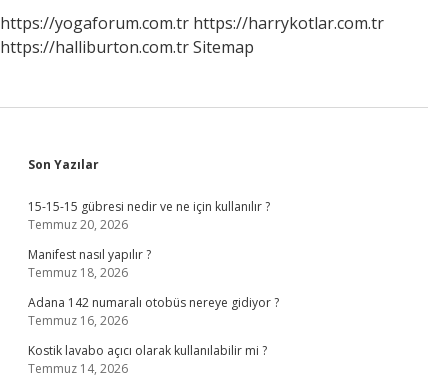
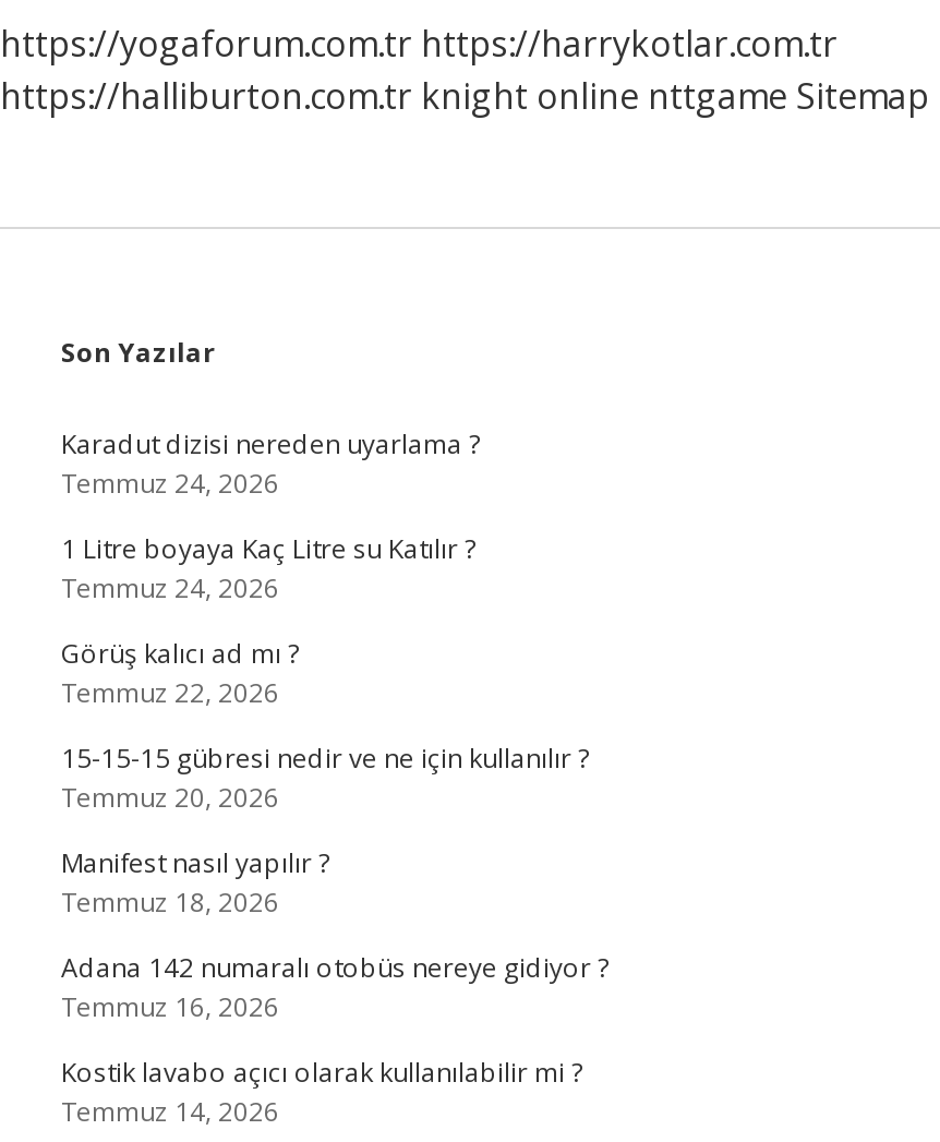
- https://halliburton.com.tr Sitemap
+ https://halliburton.com.tr knight online nttgame Sitemap

+ Karadut dizisi nereden uyarlama ?
+ Temmuz 24, 2026
+ 1 Litre boyaya Kaç Litre su Katılır ?
+ Temmuz 24, 2026
+ Görüş kalıcı ad mı ?
+ Temmuz 22, 2026
